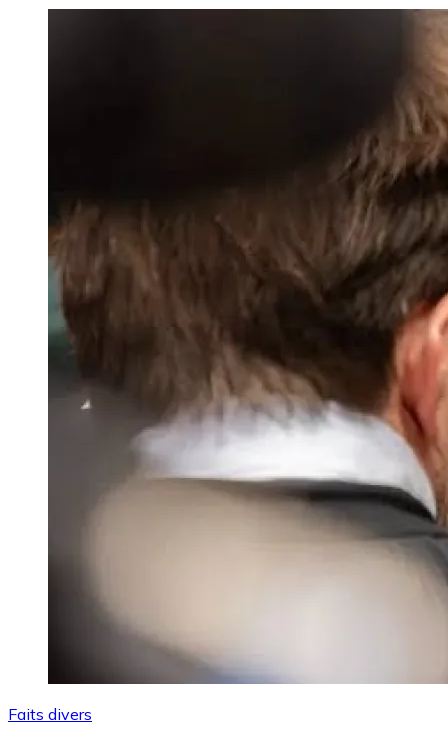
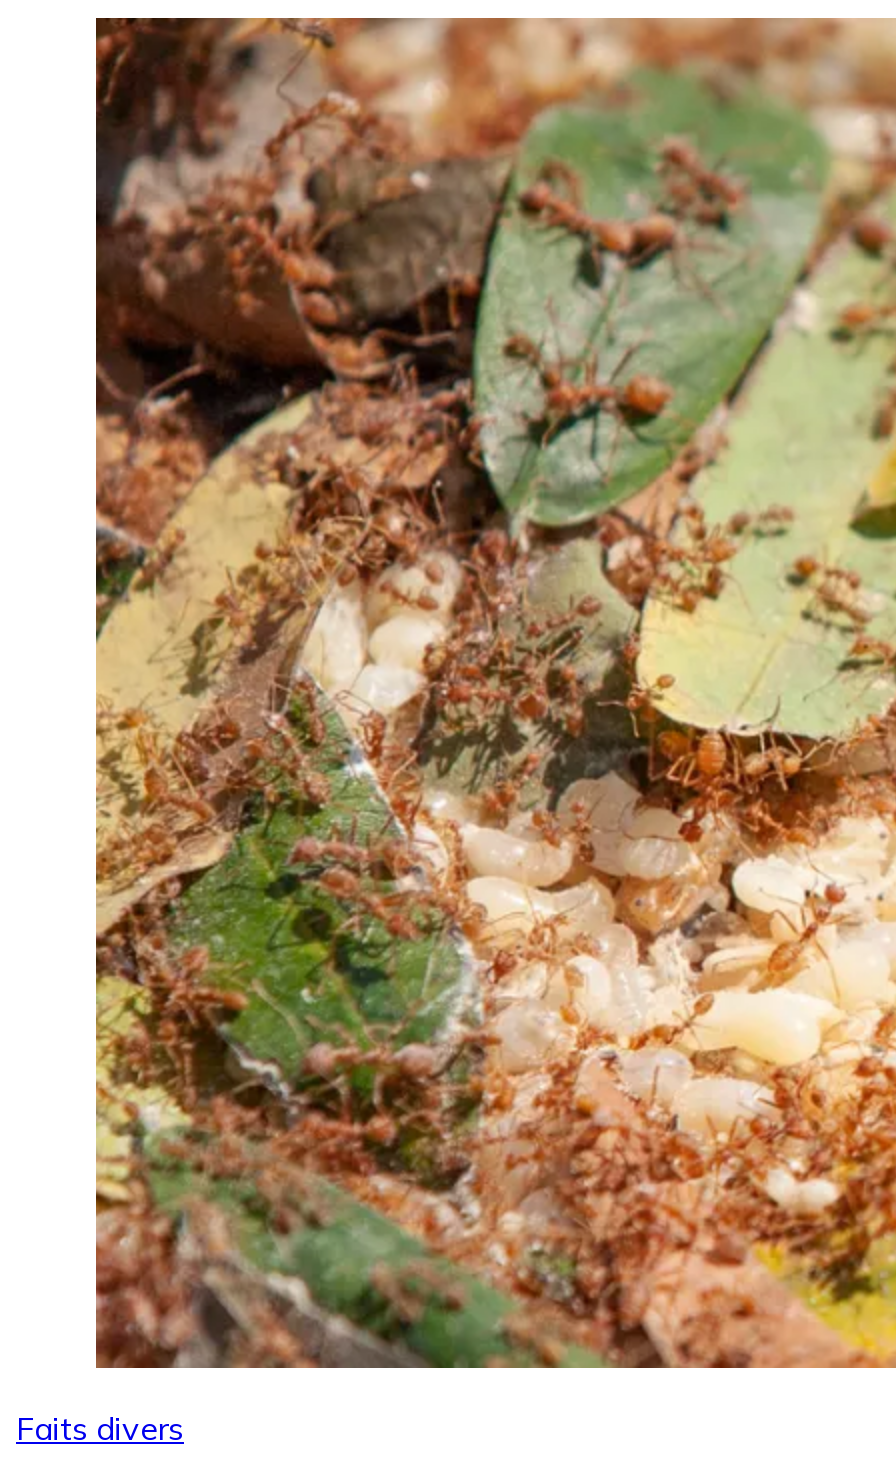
- [image]
+ [image]
